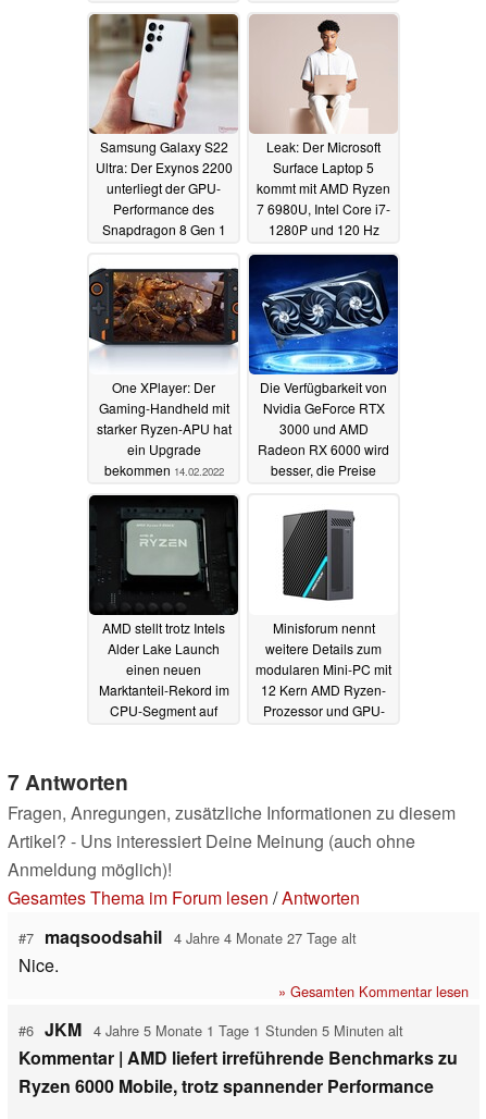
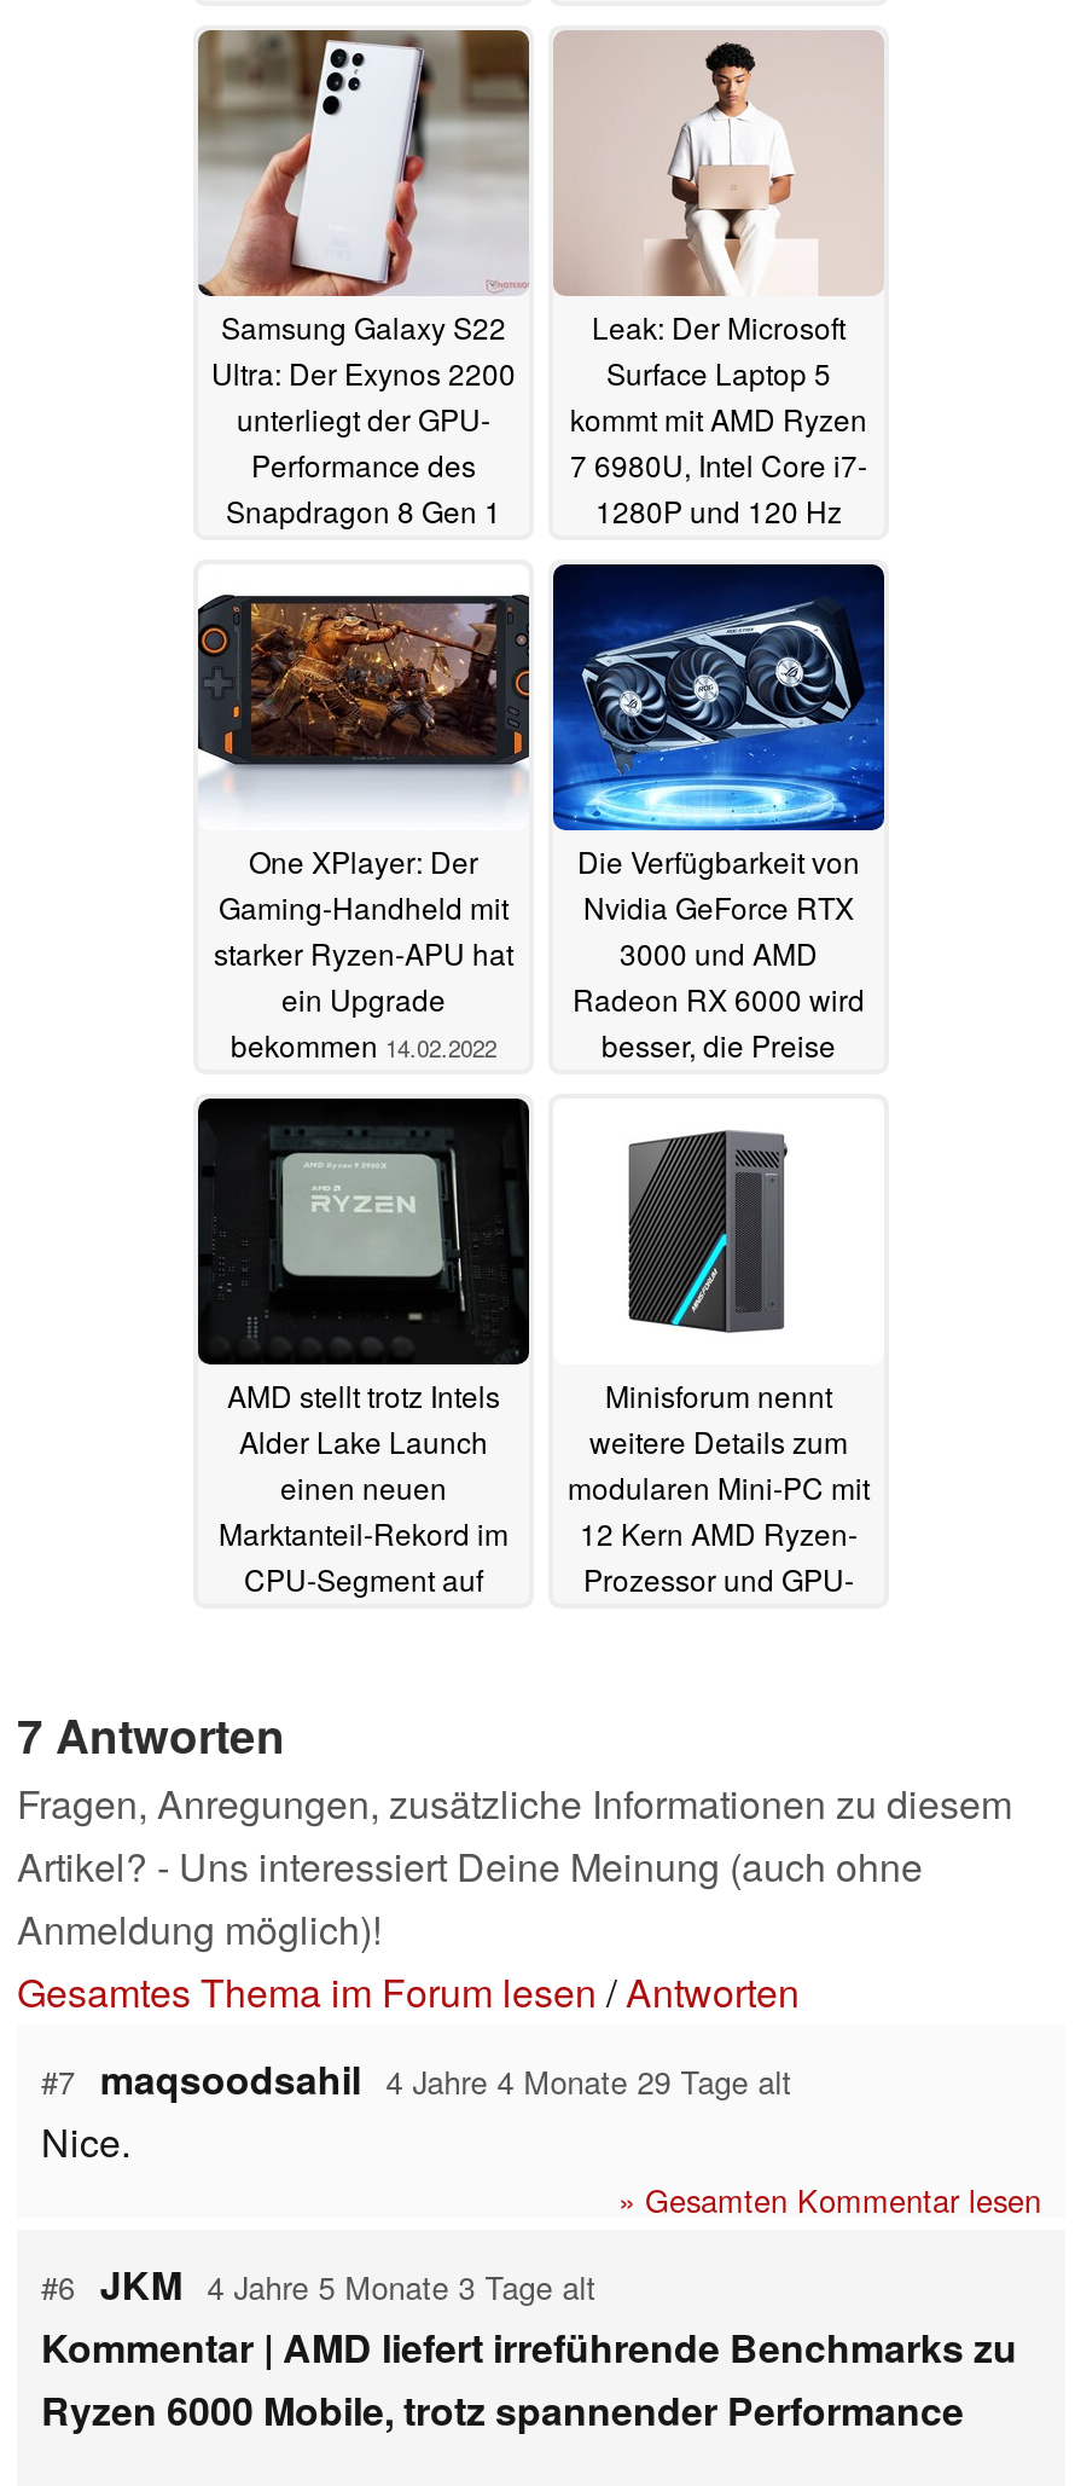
- #7 maqsoodsahil 4 Jahre 4 Monate 27 Tage alt
+ #7 maqsoodsahil 4 Jahre 4 Monate 29 Tage alt

- #6 JKM 4 Jahre 5 Monate 1 Tage 1 Stunden 5 Minuten alt
+ #6 JKM 4 Jahre 5 Monate 3 Tage alt
